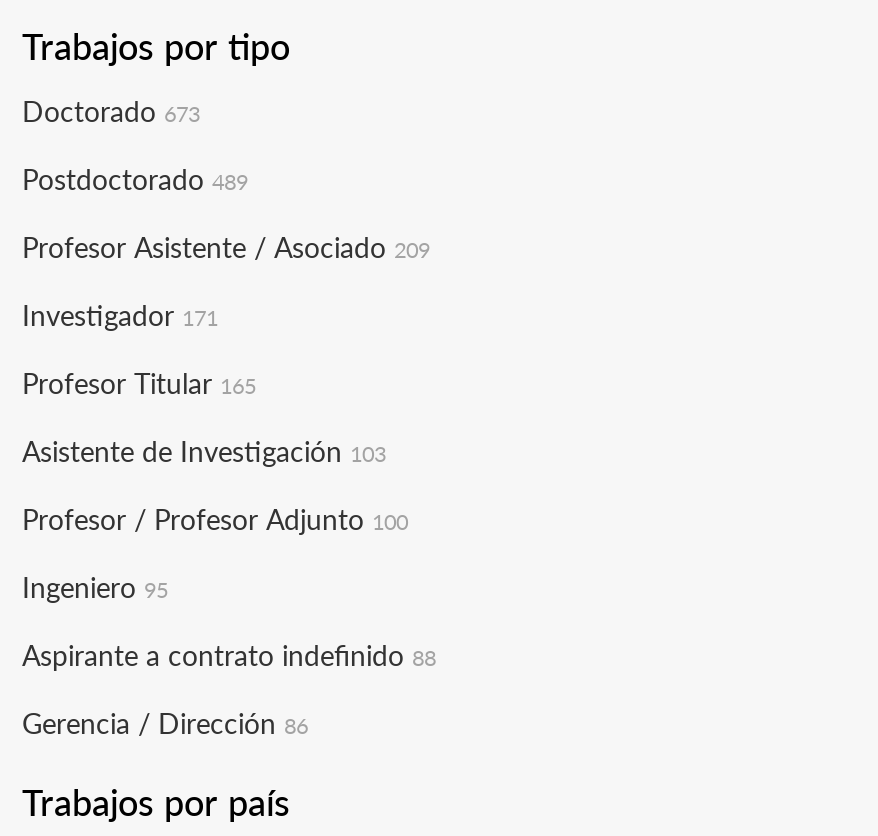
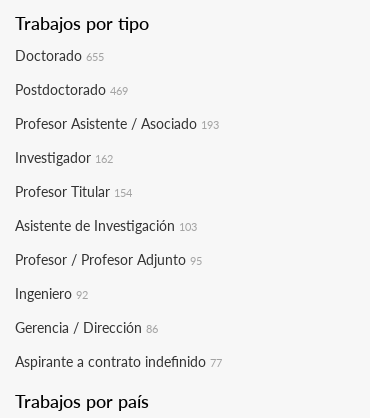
- Doctorado 673
+ Doctorado 655

- Postdoctorado 489
+ Postdoctorado 469

- Profesor Asistente / Asociado 209
+ Profesor Asistente / Asociado 193

- Investigador 171
+ Investigador 162

- Profesor Titular 165
+ Profesor Titular 154

- Profesor / Profesor Adjunto 100
- Ingeniero 95
- Aspirante a contrato indefinido 88
+ Profesor / Profesor Adjunto 95
+ Ingeniero 92

moved up: Gerencia / Dirección 86

+ Aspirante a contrato indefinido 77
